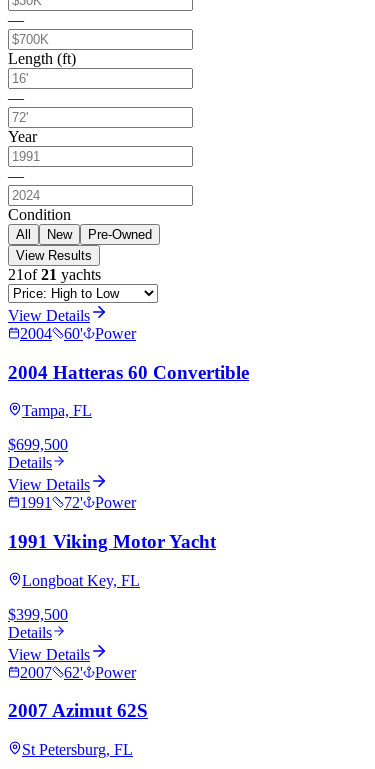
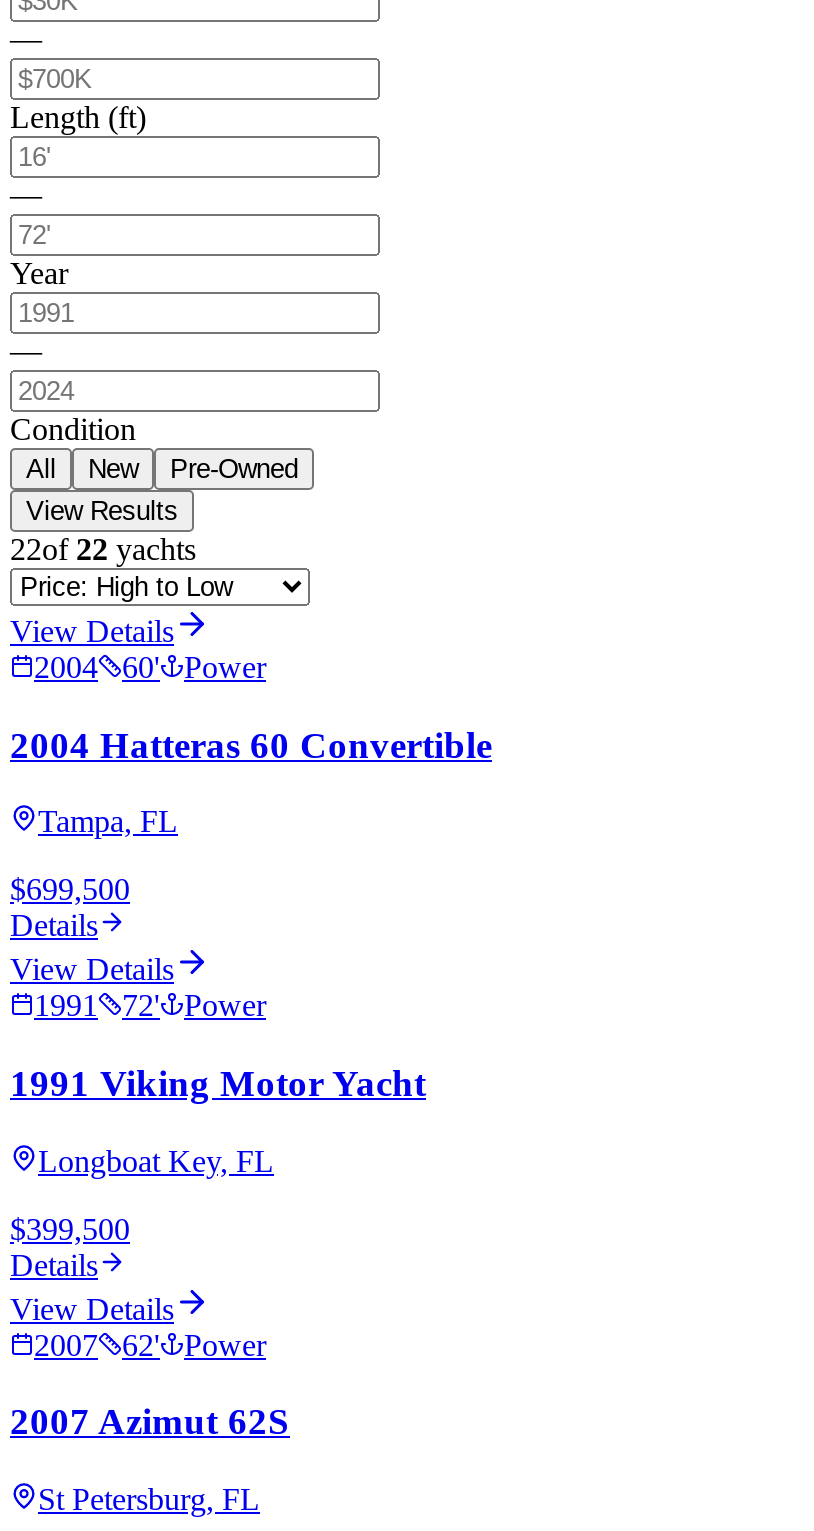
- 21of21 yachts
+ 22of22 yachts
